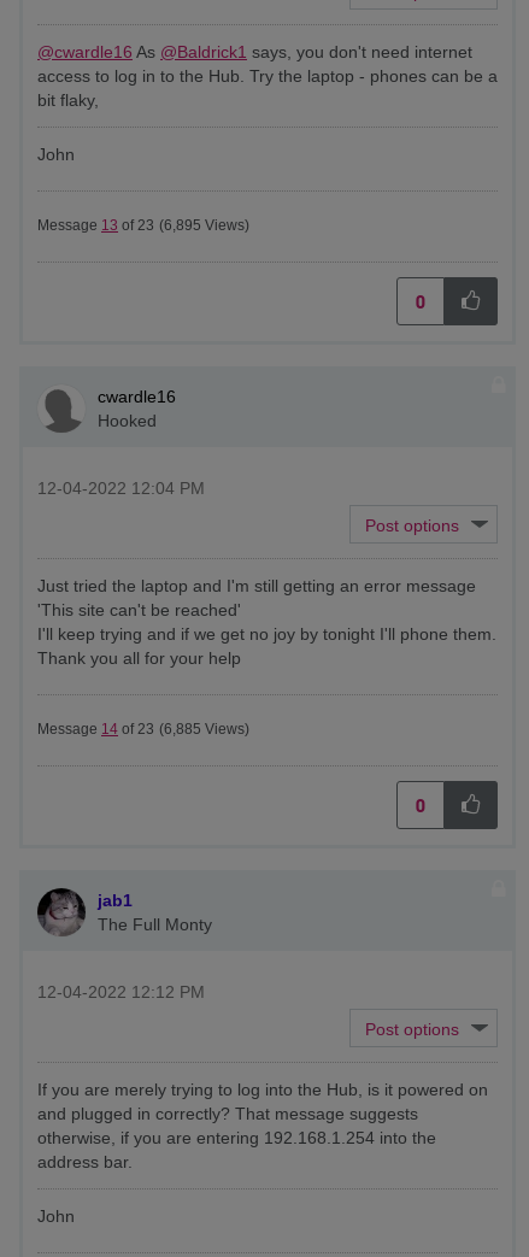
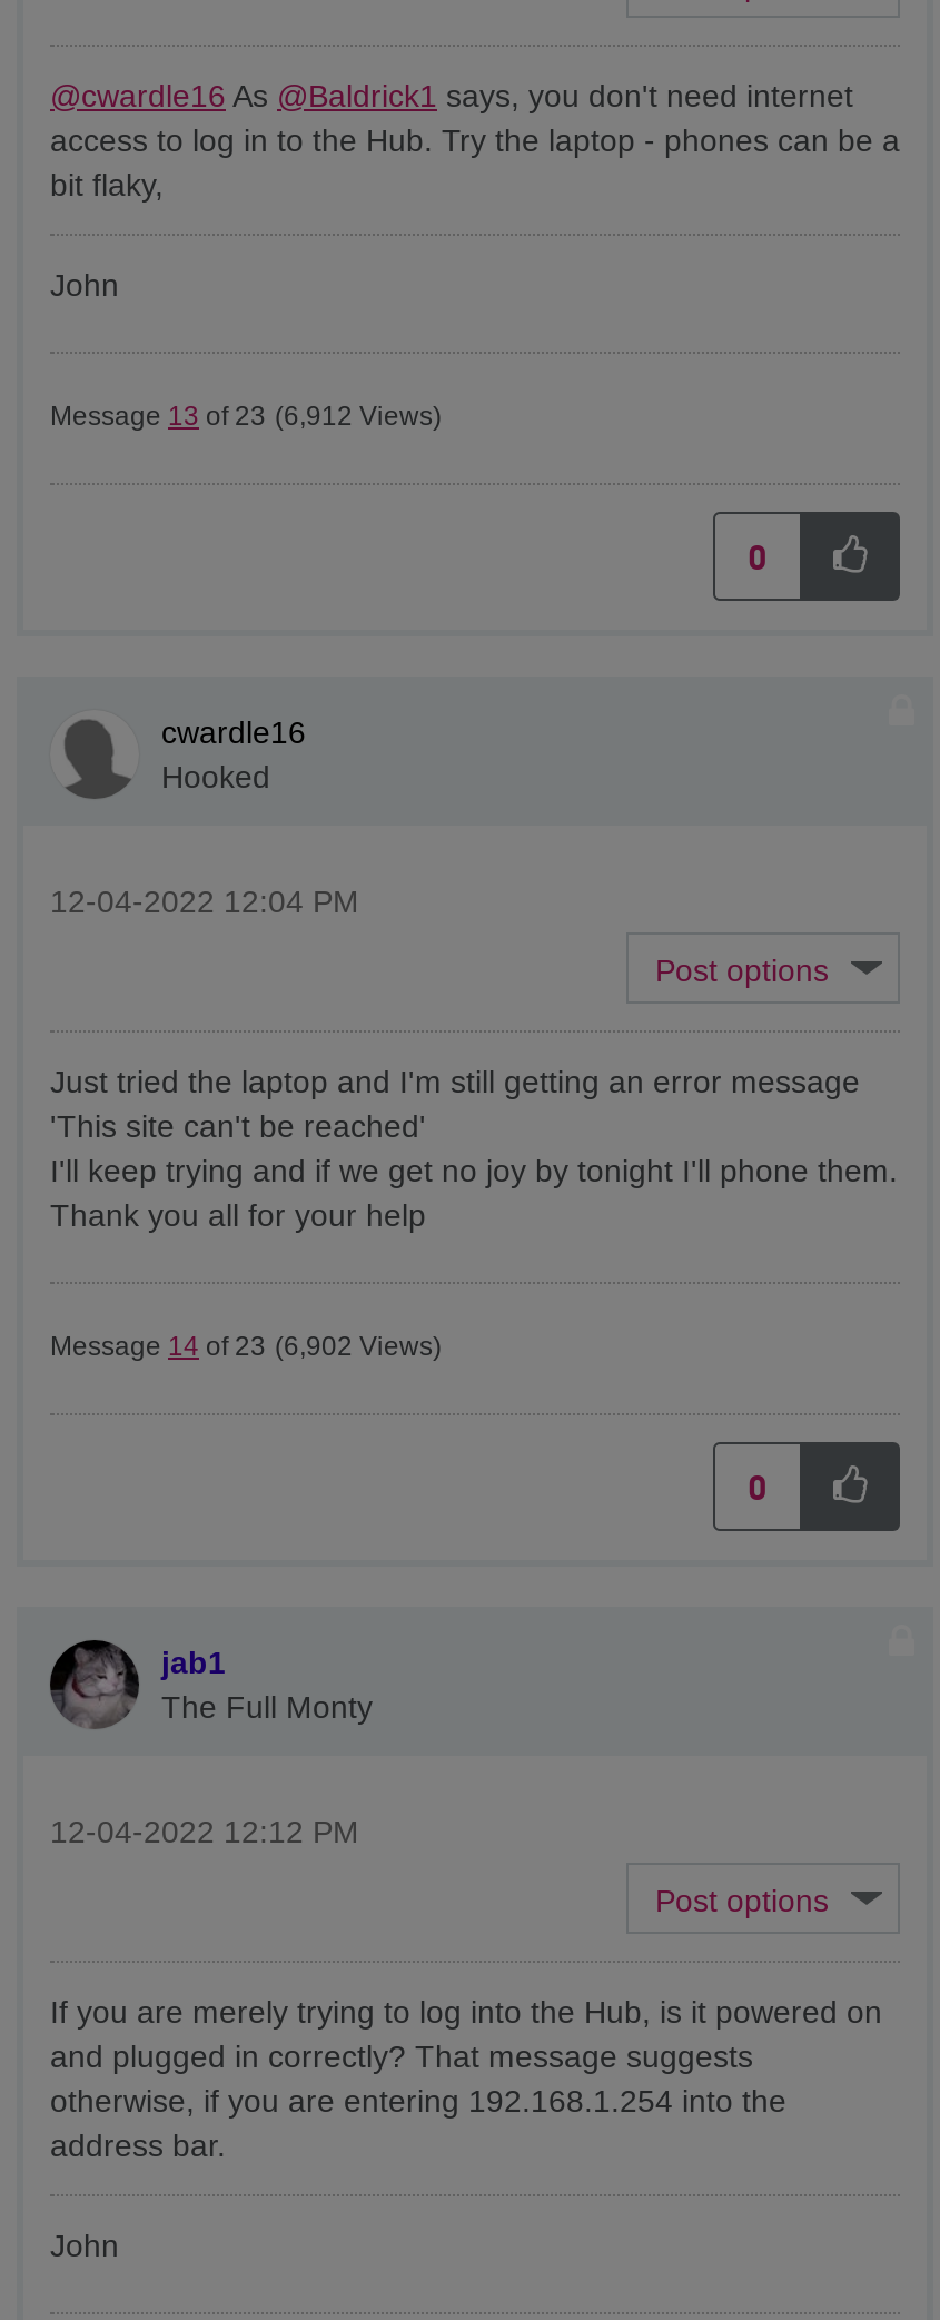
- Message 13 of 23 (6,895 Views)
+ Message 13 of 23 (6,912 Views)

- Message 14 of 23 (6,885 Views)
+ Message 14 of 23 (6,902 Views)
